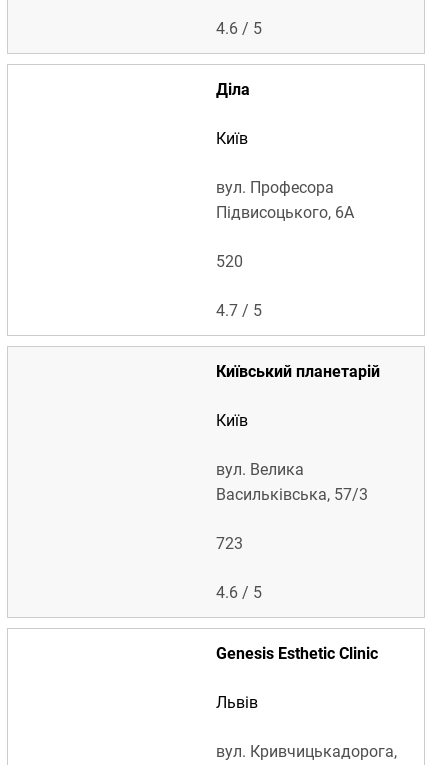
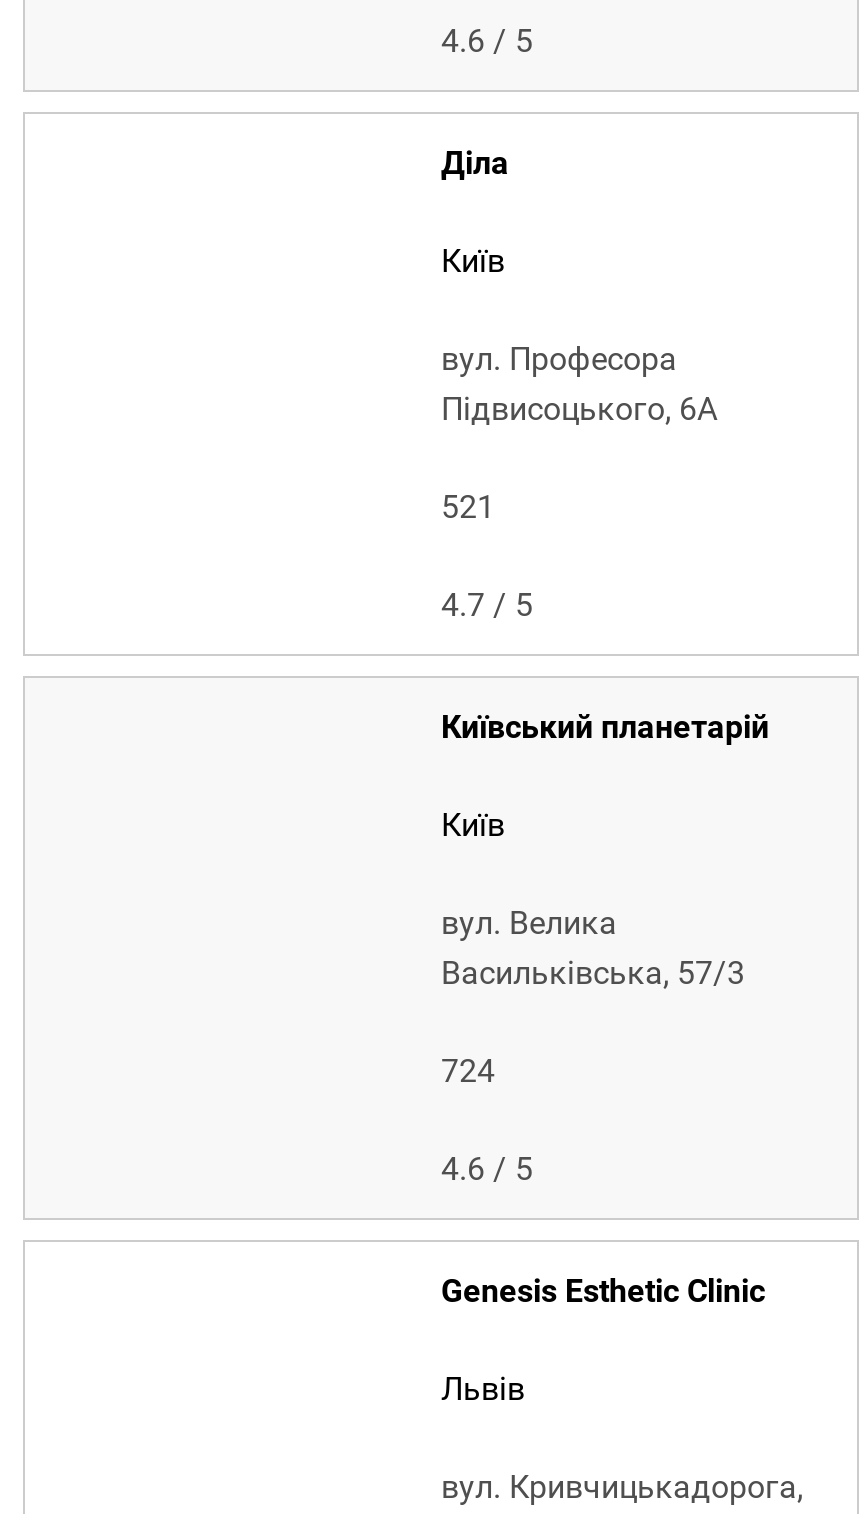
- 520
+ 521

- 723
+ 724
